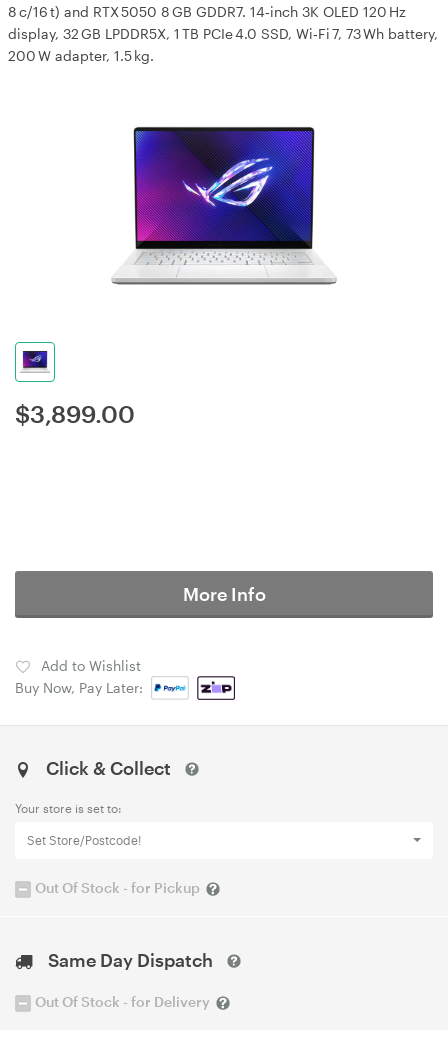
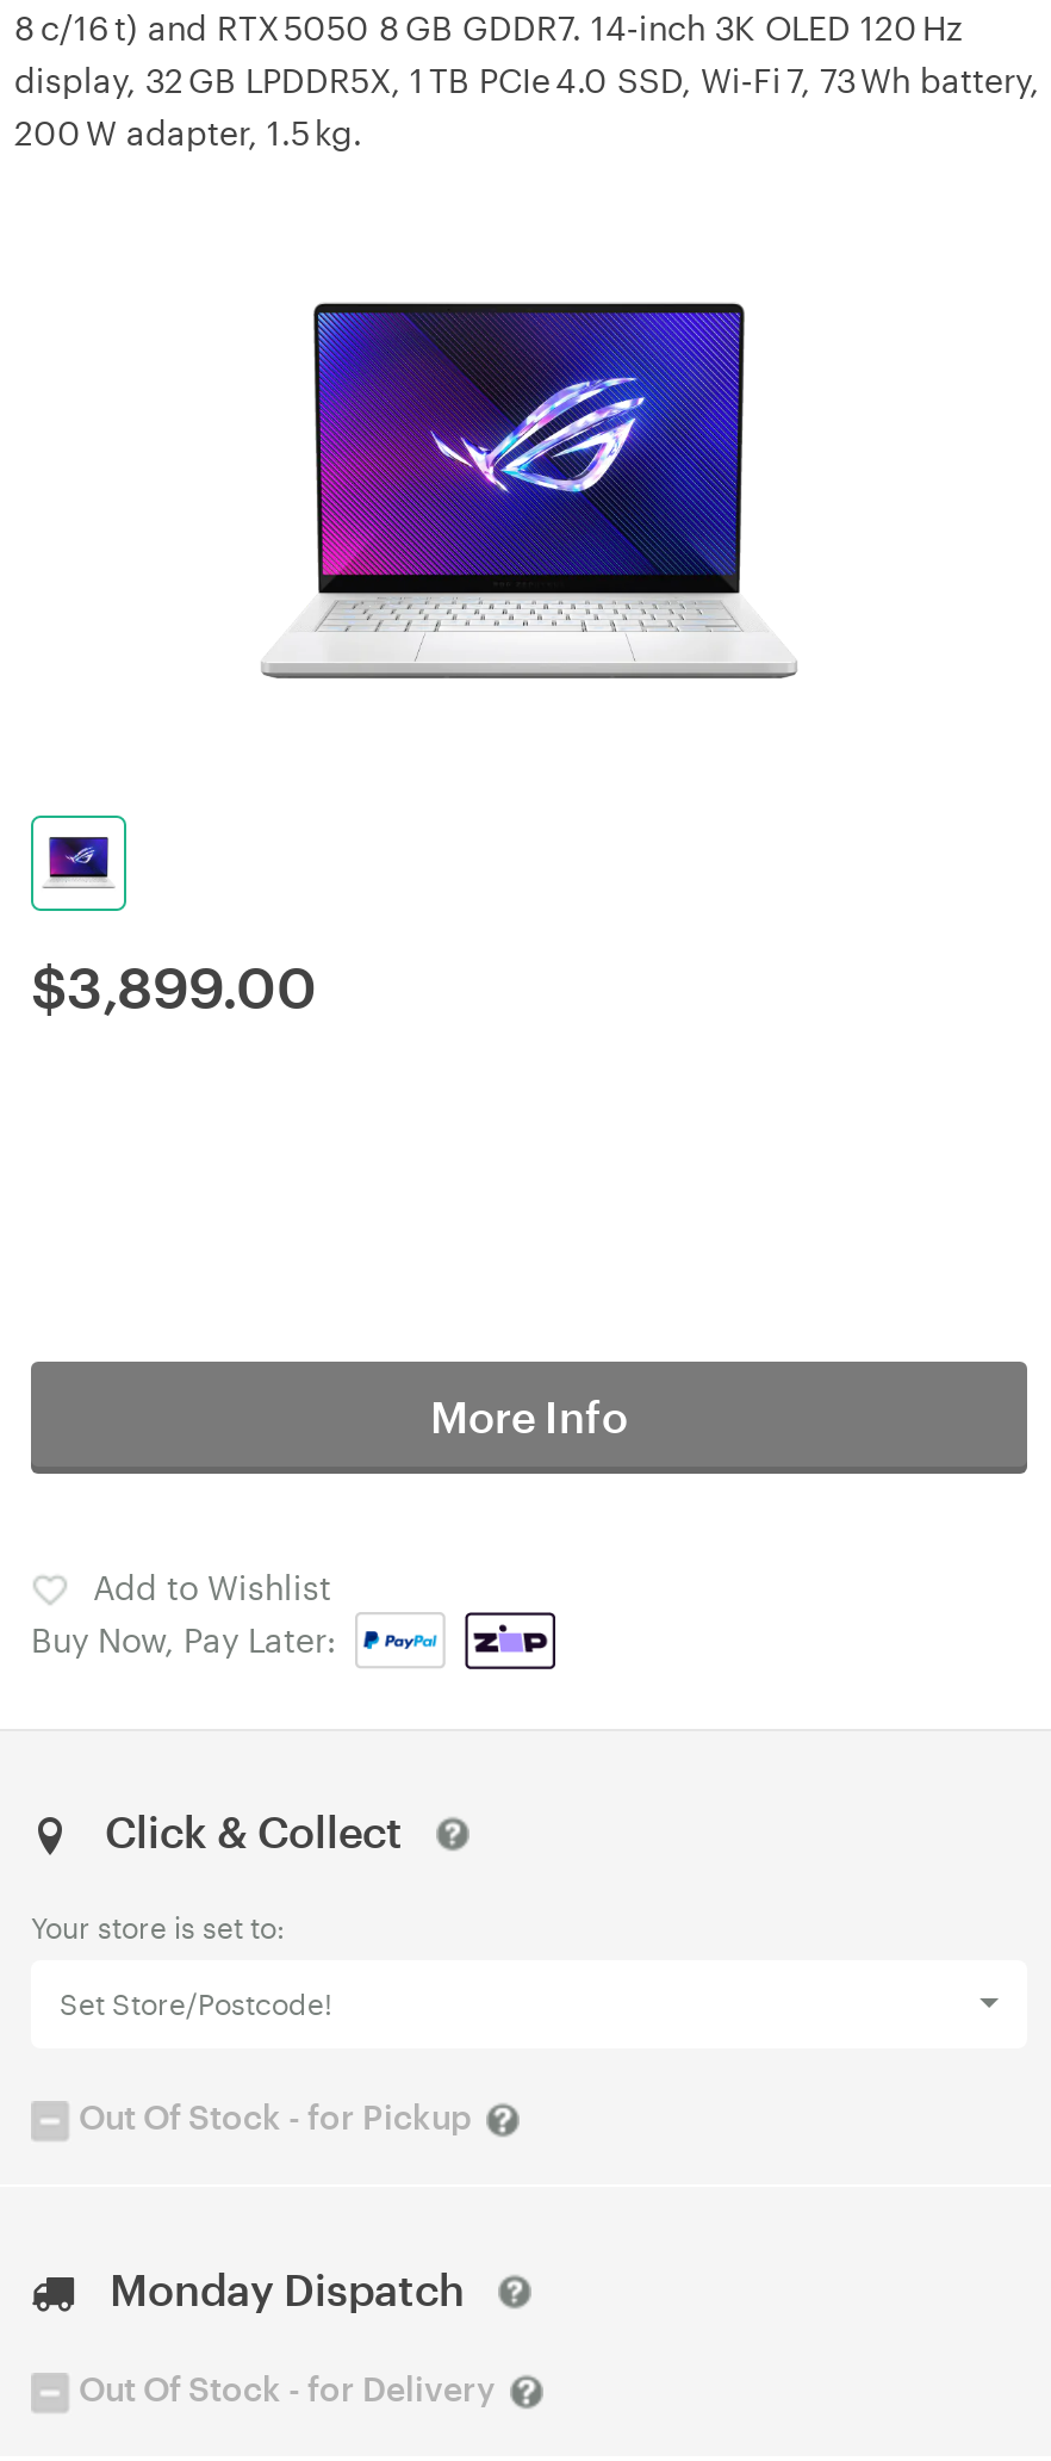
- Same Day Dispatch
+ Monday Dispatch
